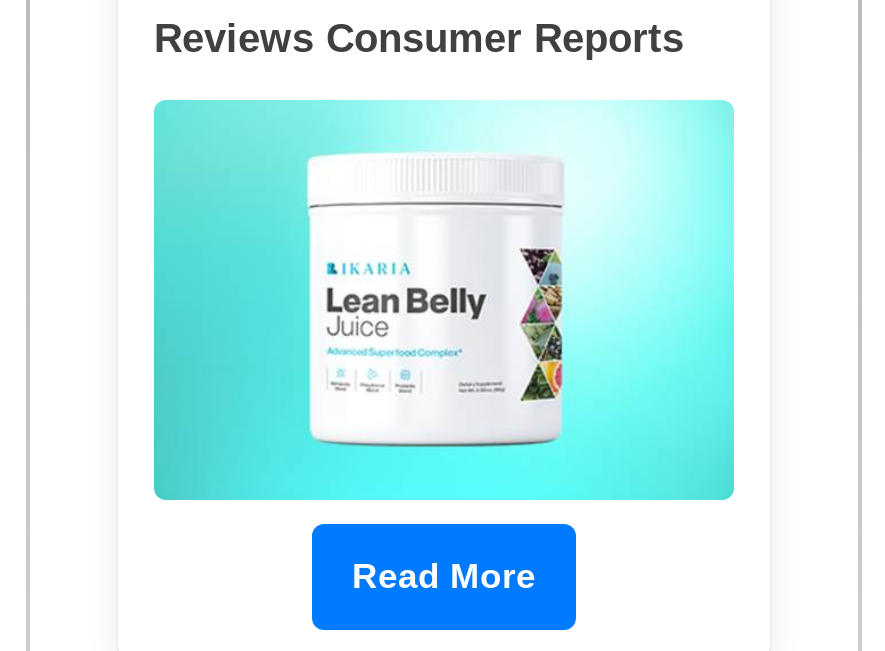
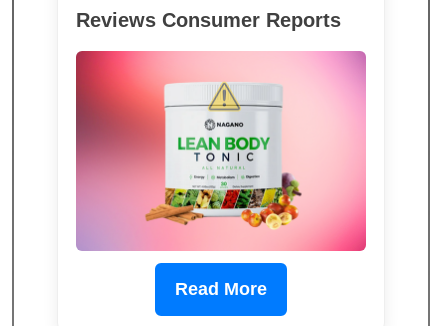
- [image]
+ [image]
